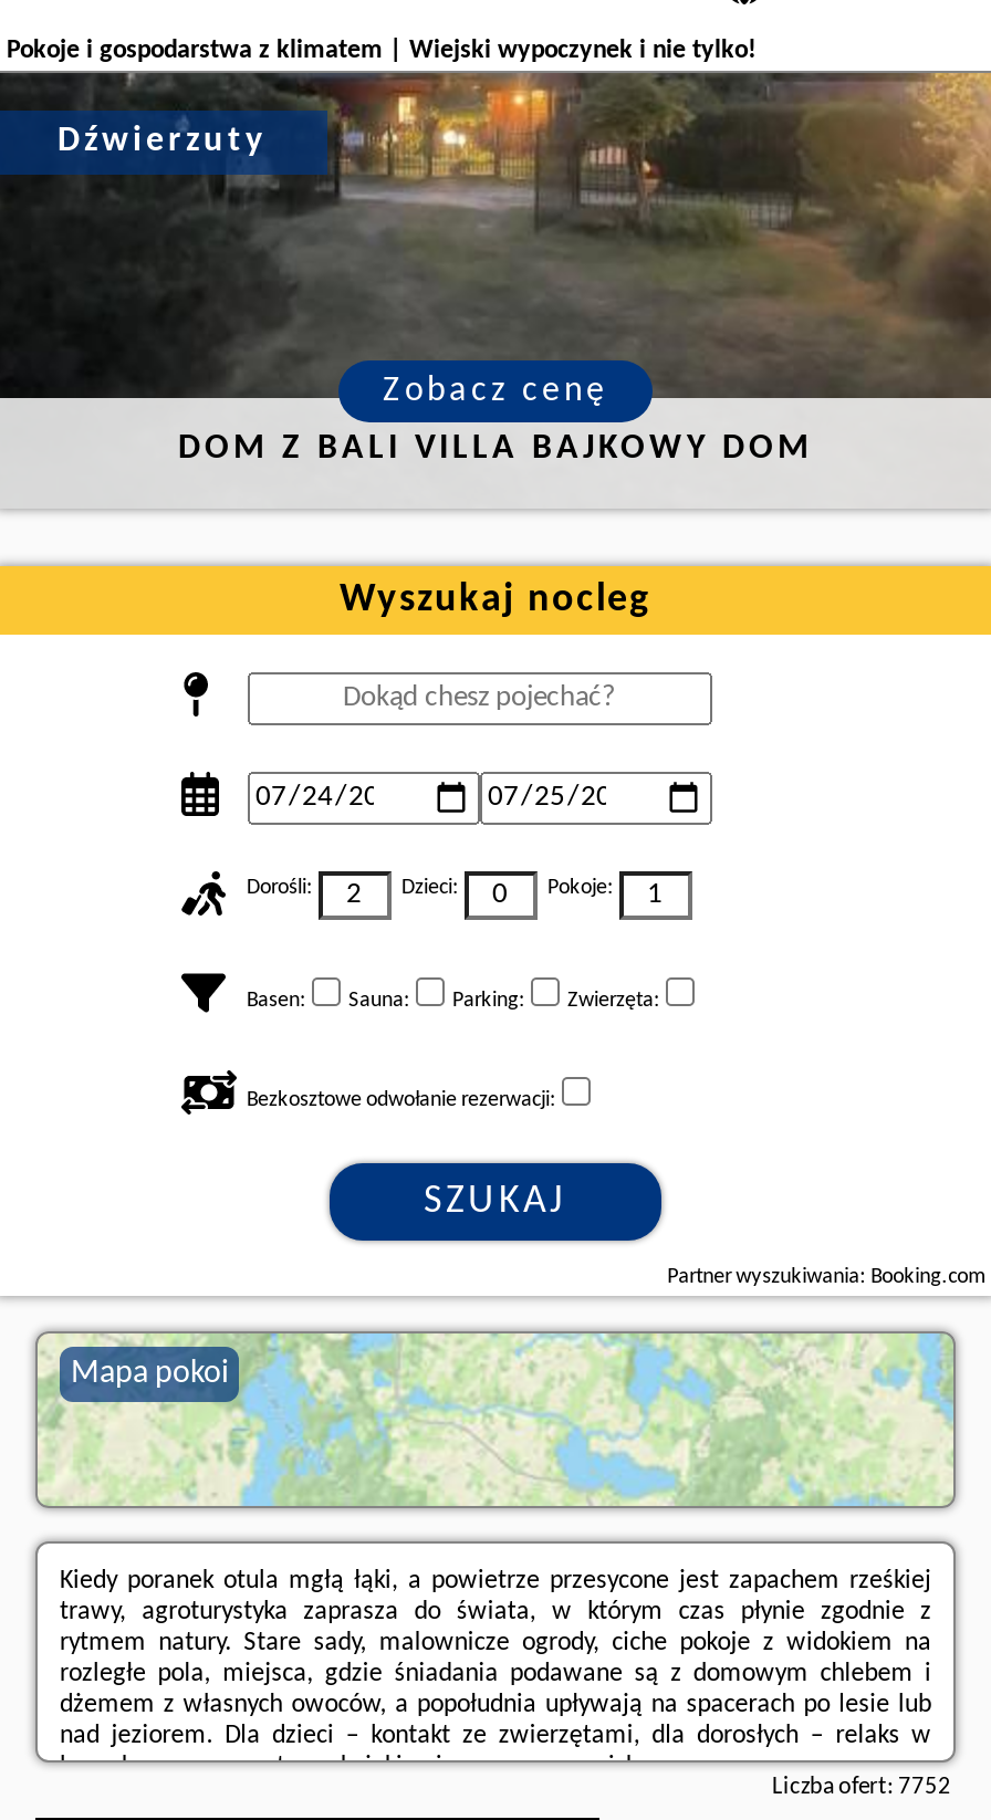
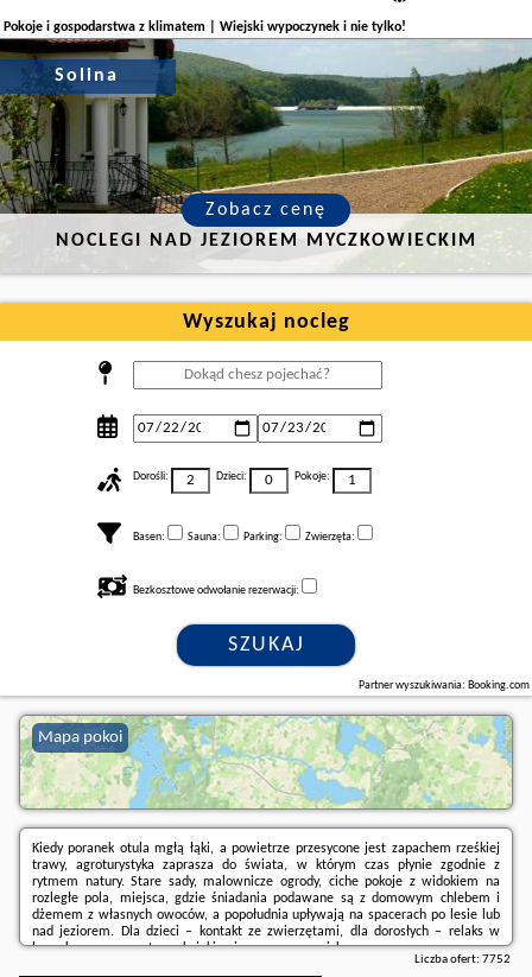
- [image]
- Dźwierzuty
+ [image]
+ Solina

- DOM Z BALI VILLA BAJKOWY DOM
+ NOCLEGI NAD JEZIOREM MYCZKOWIECKIM
